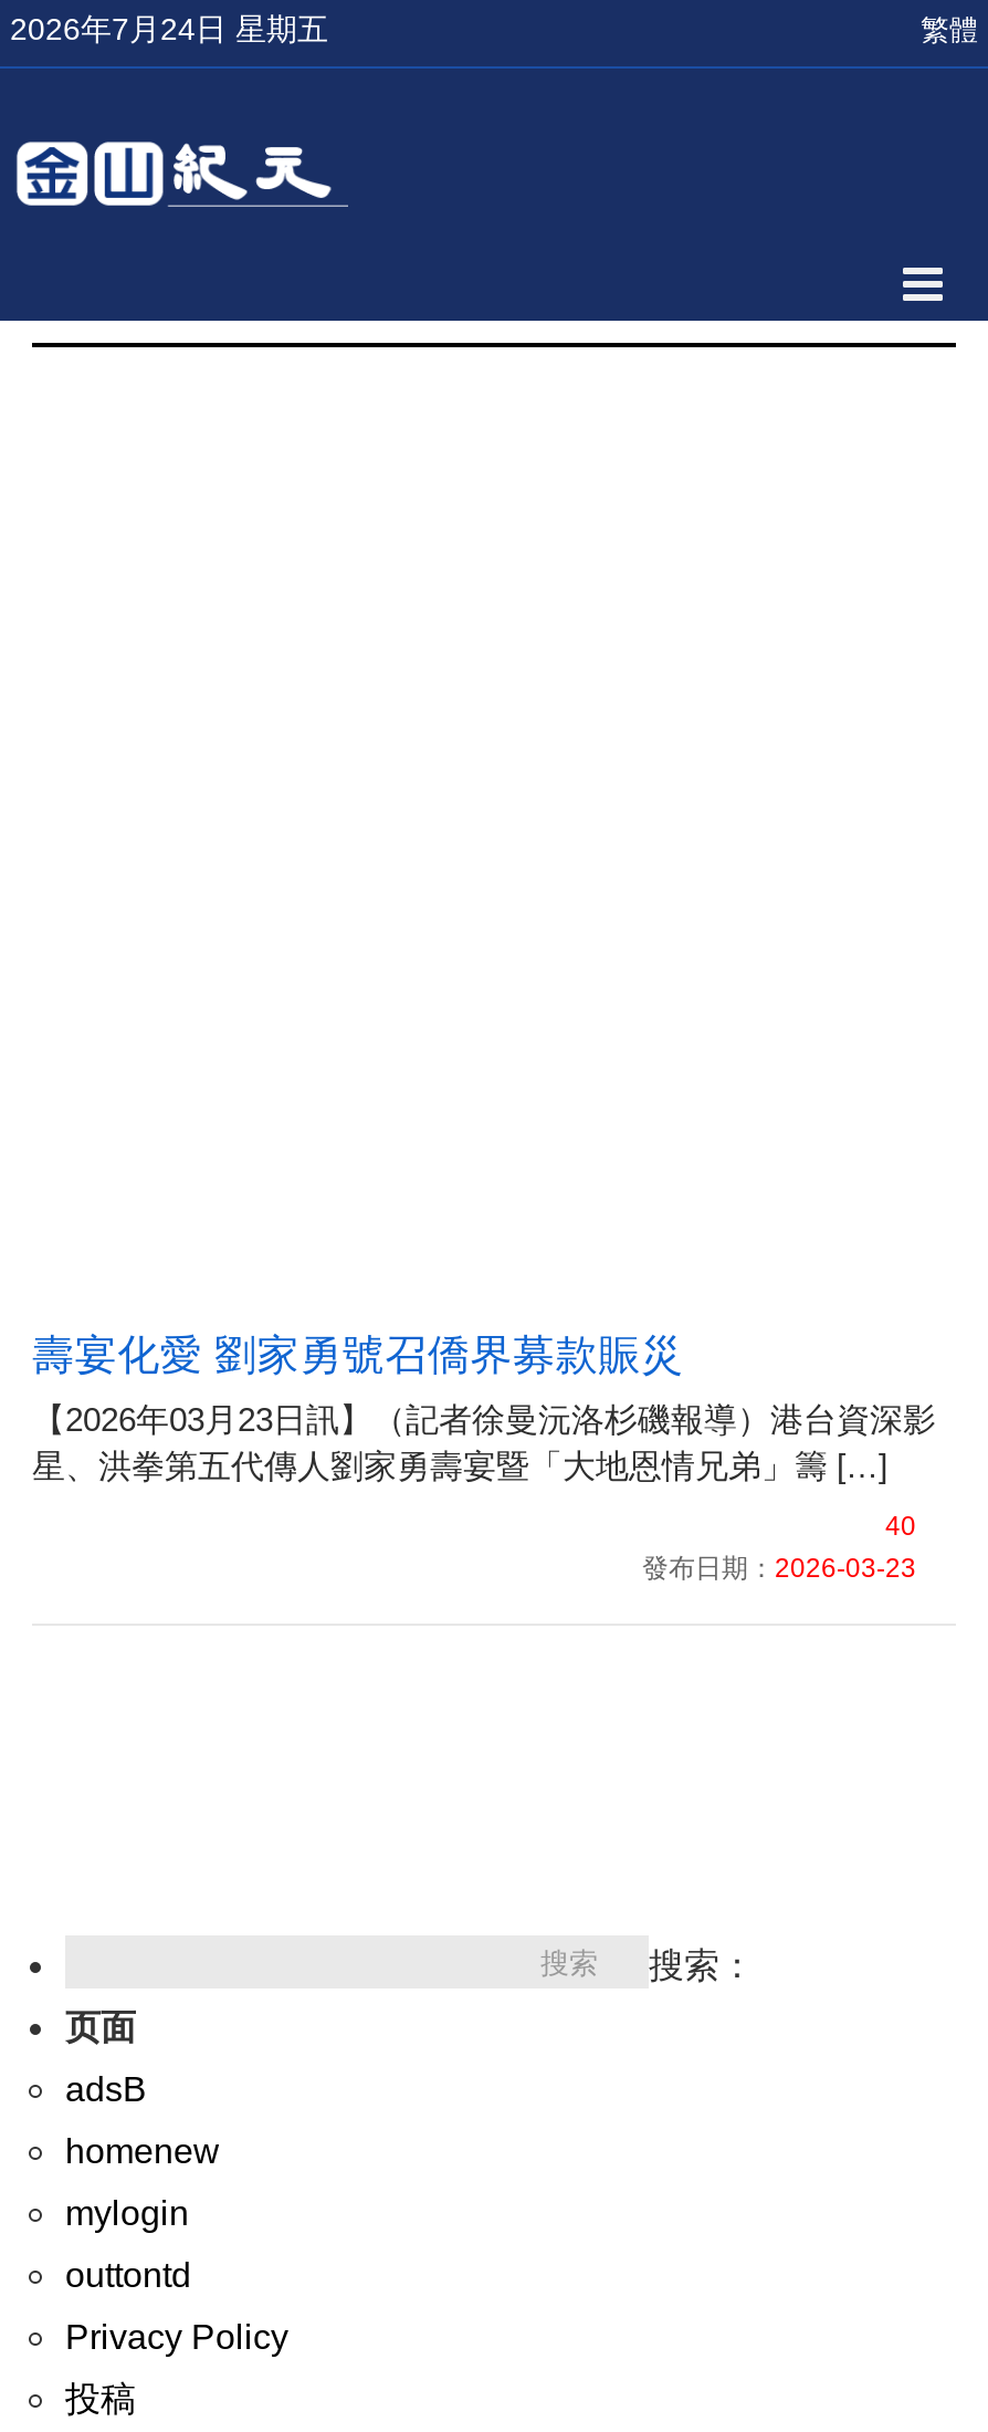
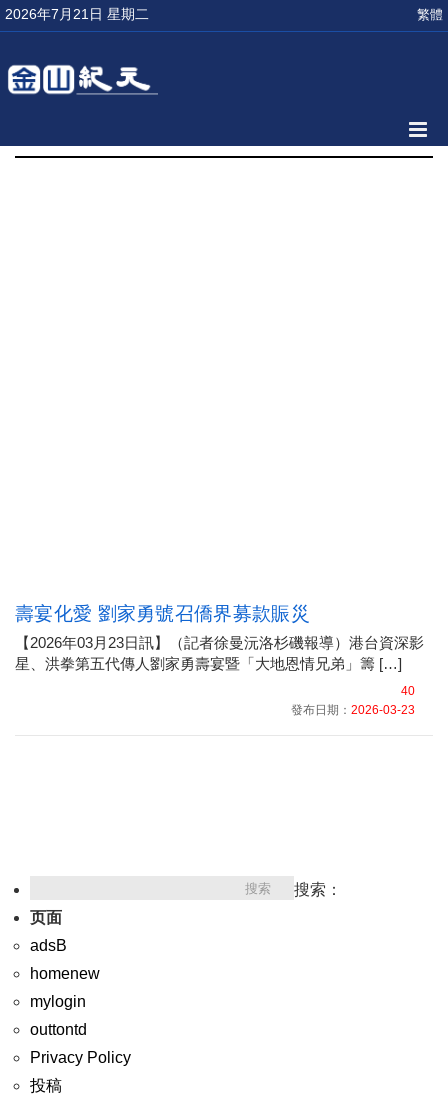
- 2026年7月24日 星期五
+ 2026年7月21日 星期二
